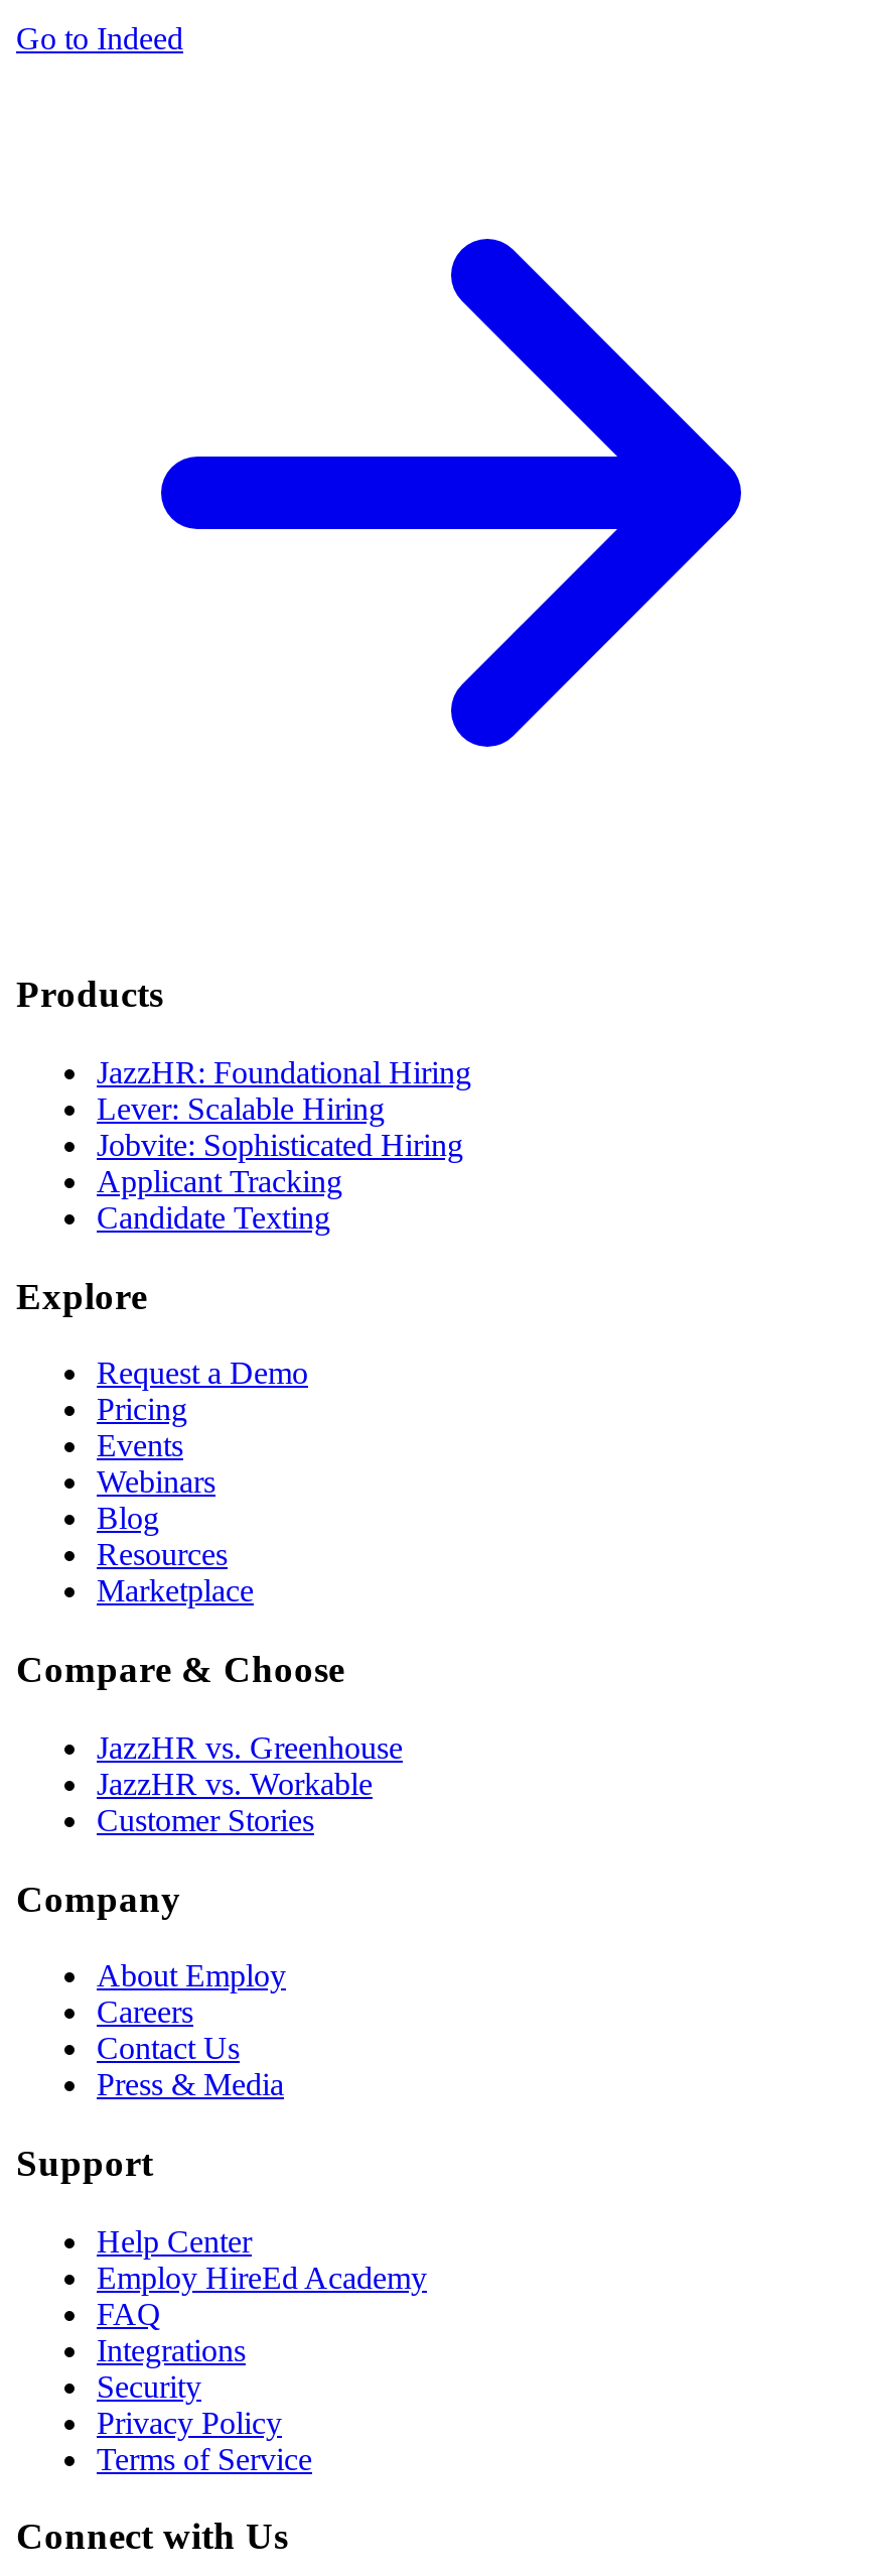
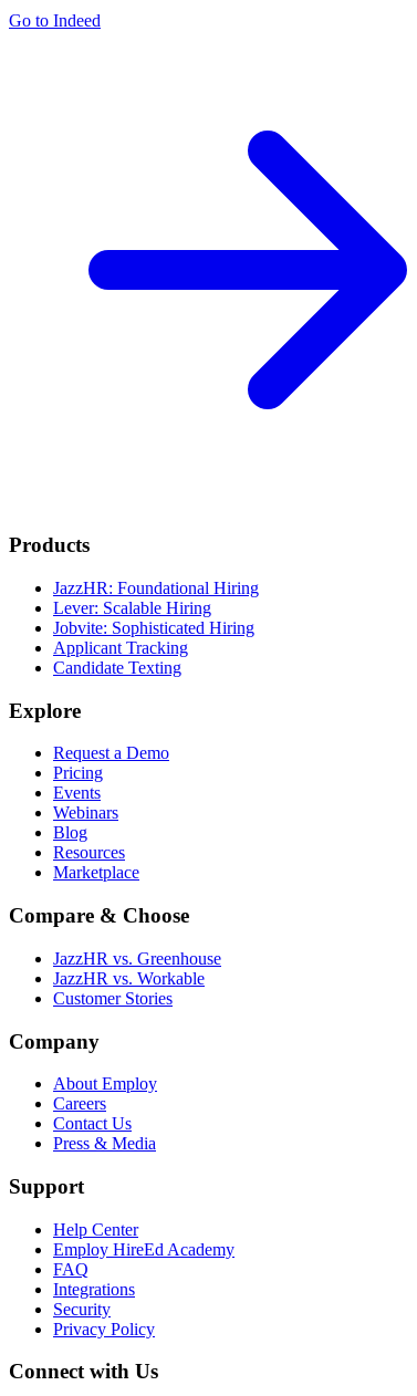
- Terms of Service
